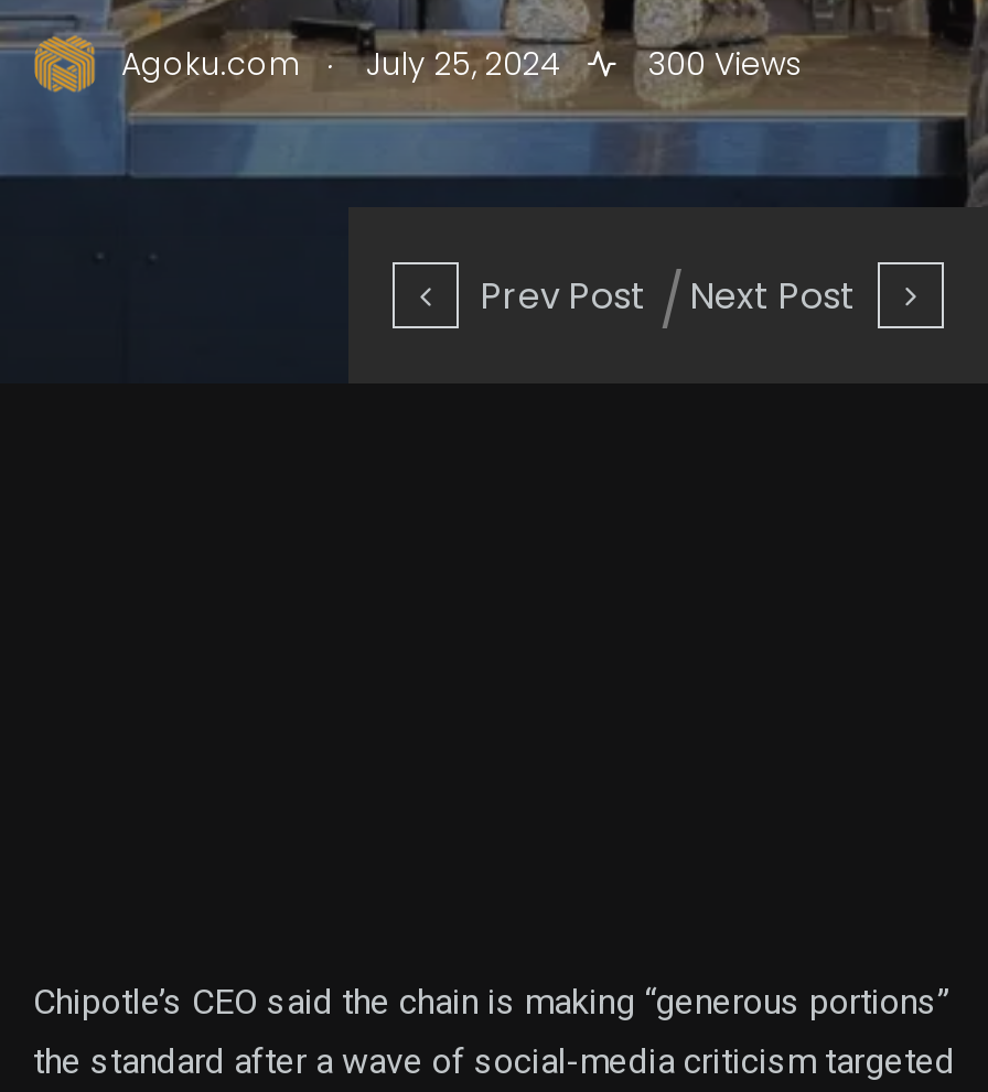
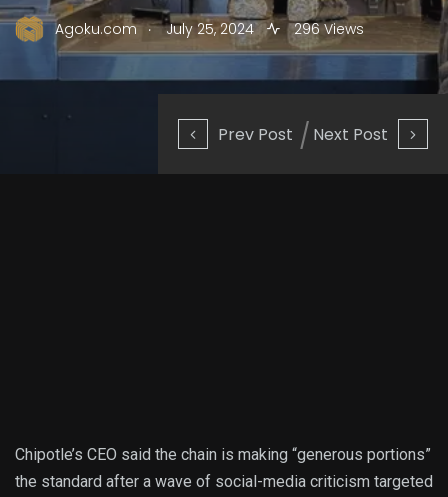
- Agoku.com . July 25, 2024 300 Views
+ Agoku.com . July 25, 2024 296 Views
